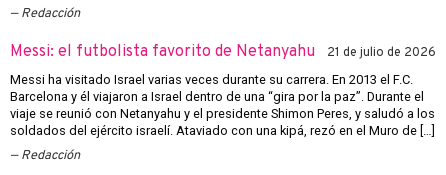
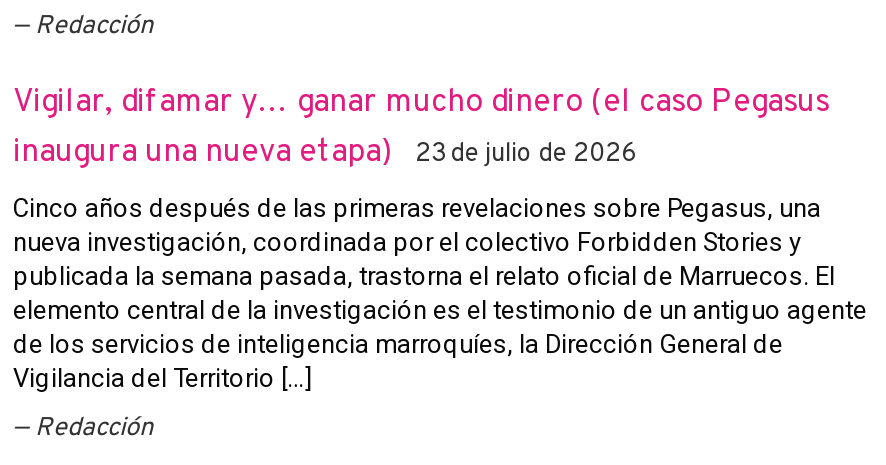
- Messi: el futbolista favorito de Netanyahu
- 21 de julio de 2026
+ Vigilar, difamar y… ganar mucho dinero (el caso Pegasus
+ inaugura una nueva etapa)
+ 23 de julio de 2026

- Messi ha visitado Israel varias veces durante su carrera. En 2013 el F.C.
- Barcelona y él viajaron a Israel dentro de una “gira por la paz”. Durante el
- viaje se reunió con Netanyahu y el presidente Shimon Peres, y saludó a los
- soldados del ejército israelí. Ataviado con una kipá, rezó en el Muro de […]
+ Cinco años después de las primeras revelaciones sobre Pegasus, una
+ nueva investigación, coordinada por el colectivo Forbidden Stories y
+ publicada la semana pasada, trastorna el relato oficial de Marruecos. El
+ elemento central de la investigación es el testimonio de un antiguo agente
+ de los servicios de inteligencia marroquíes, la Dirección General de
+ Vigilancia del Territorio […]
